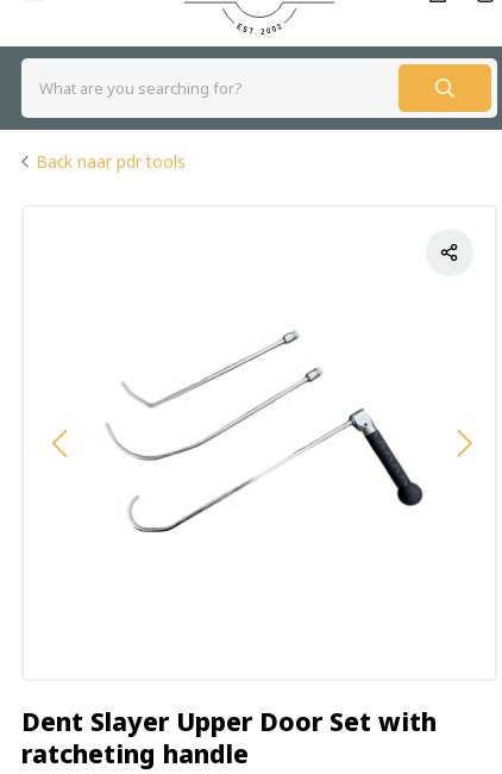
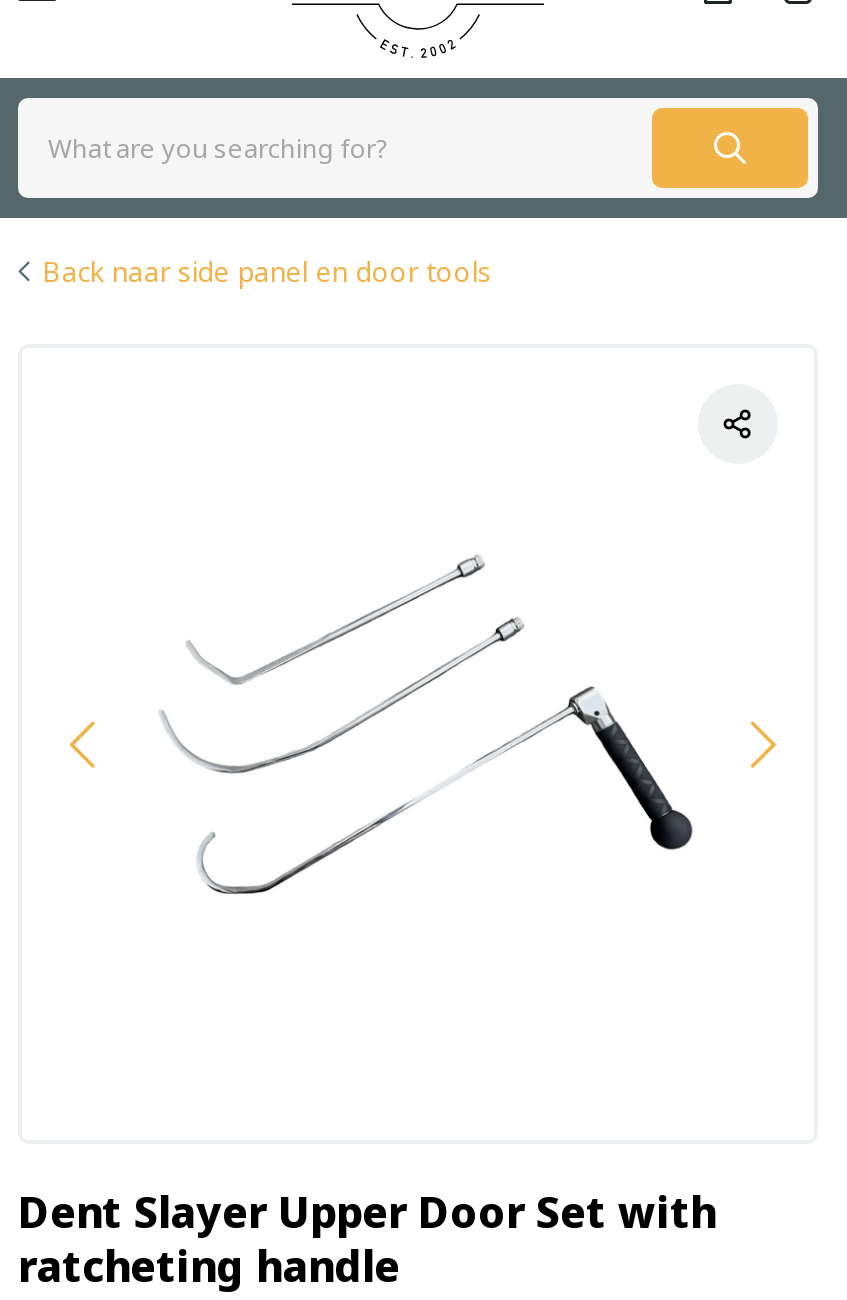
- Back naar pdr tools
+ Back naar side panel en door tools
